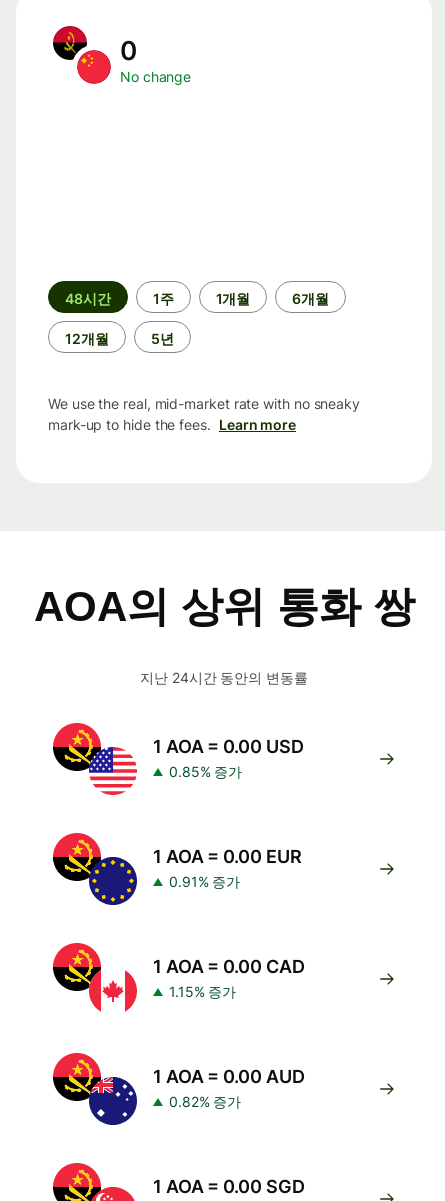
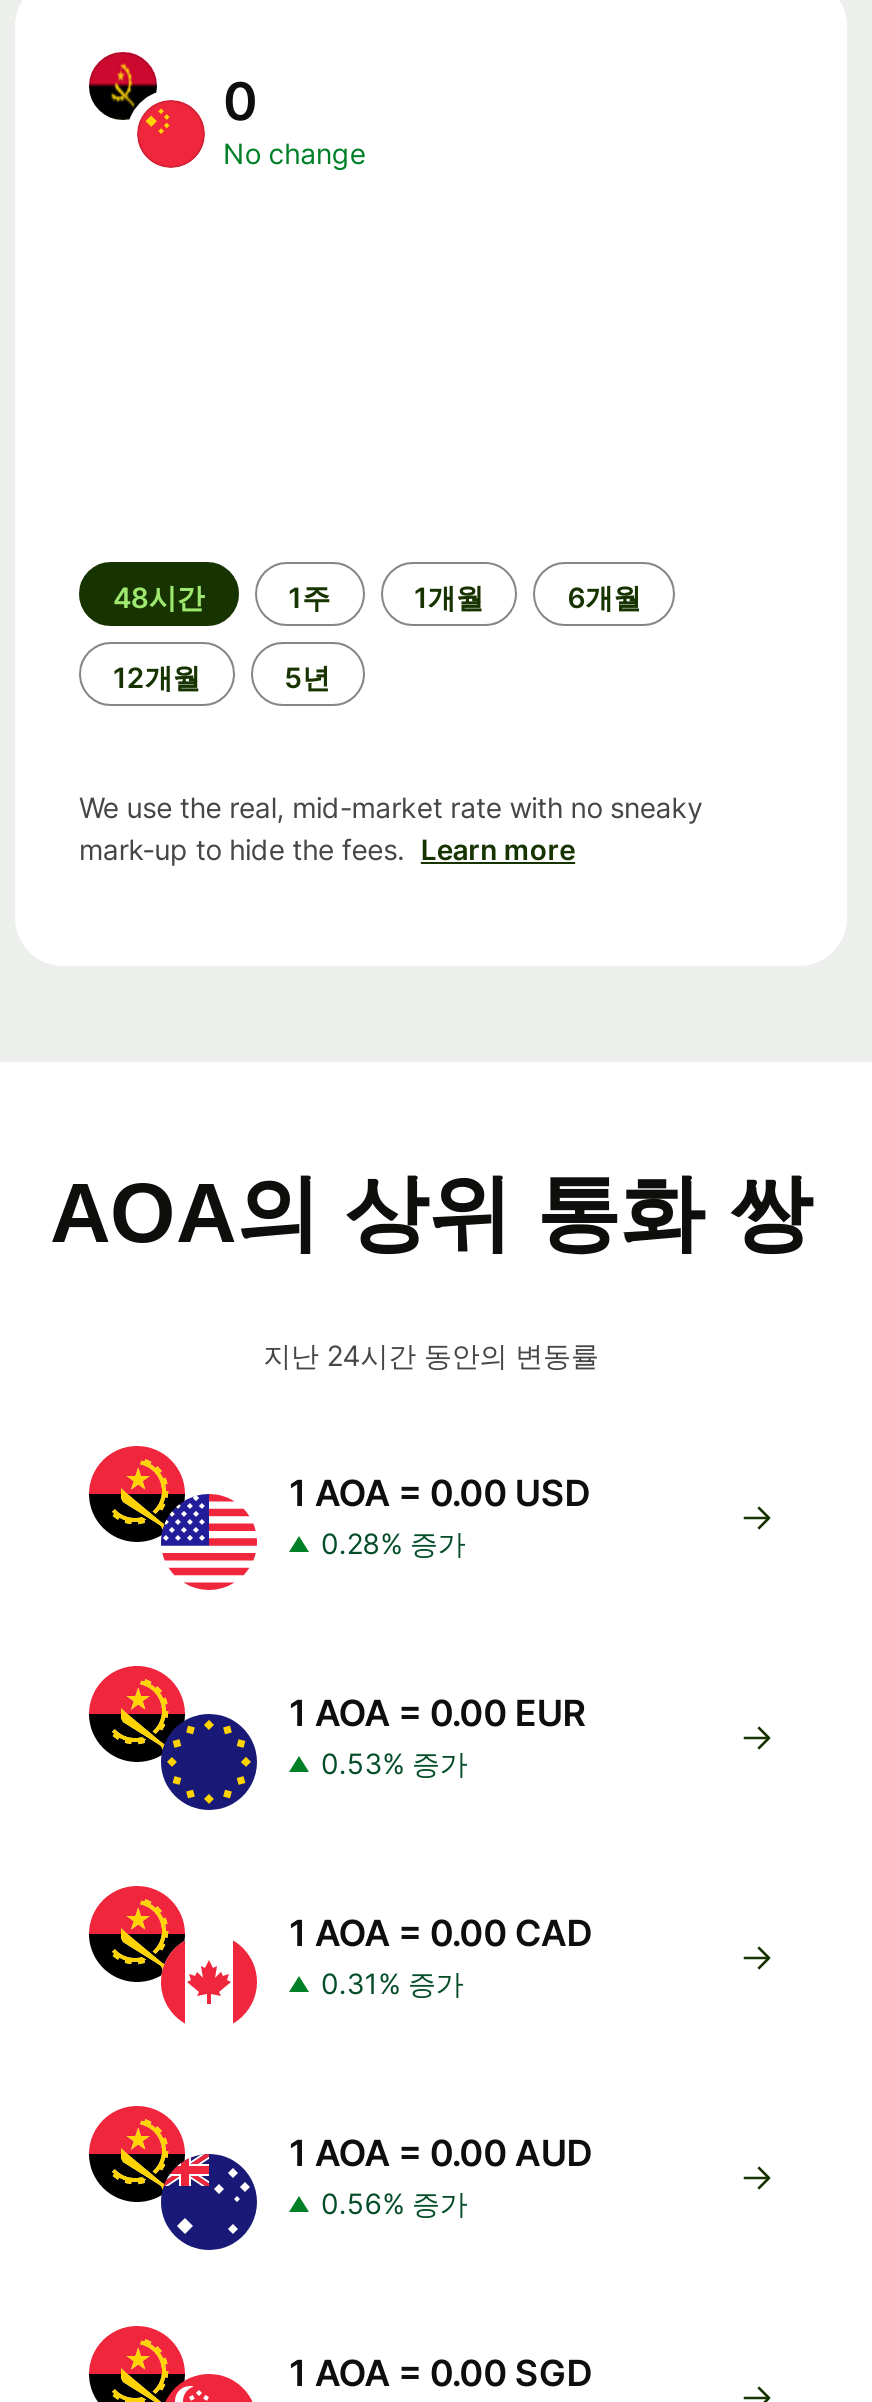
- 0.85% 증가
+ 0.28% 증가

- 0.91% 증가
+ 0.53% 증가

- 1.15% 증가
+ 0.31% 증가

- 0.82% 증가
+ 0.56% 증가
